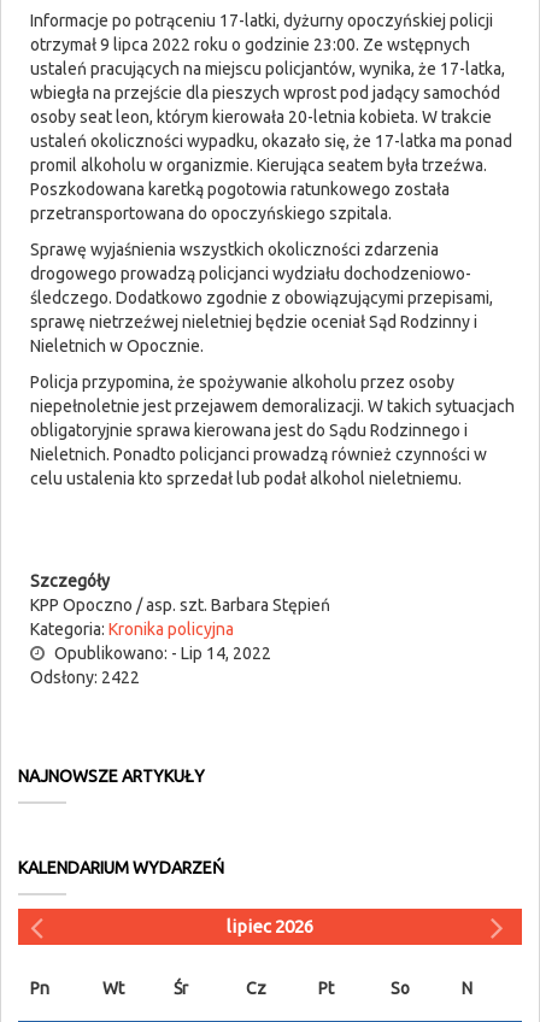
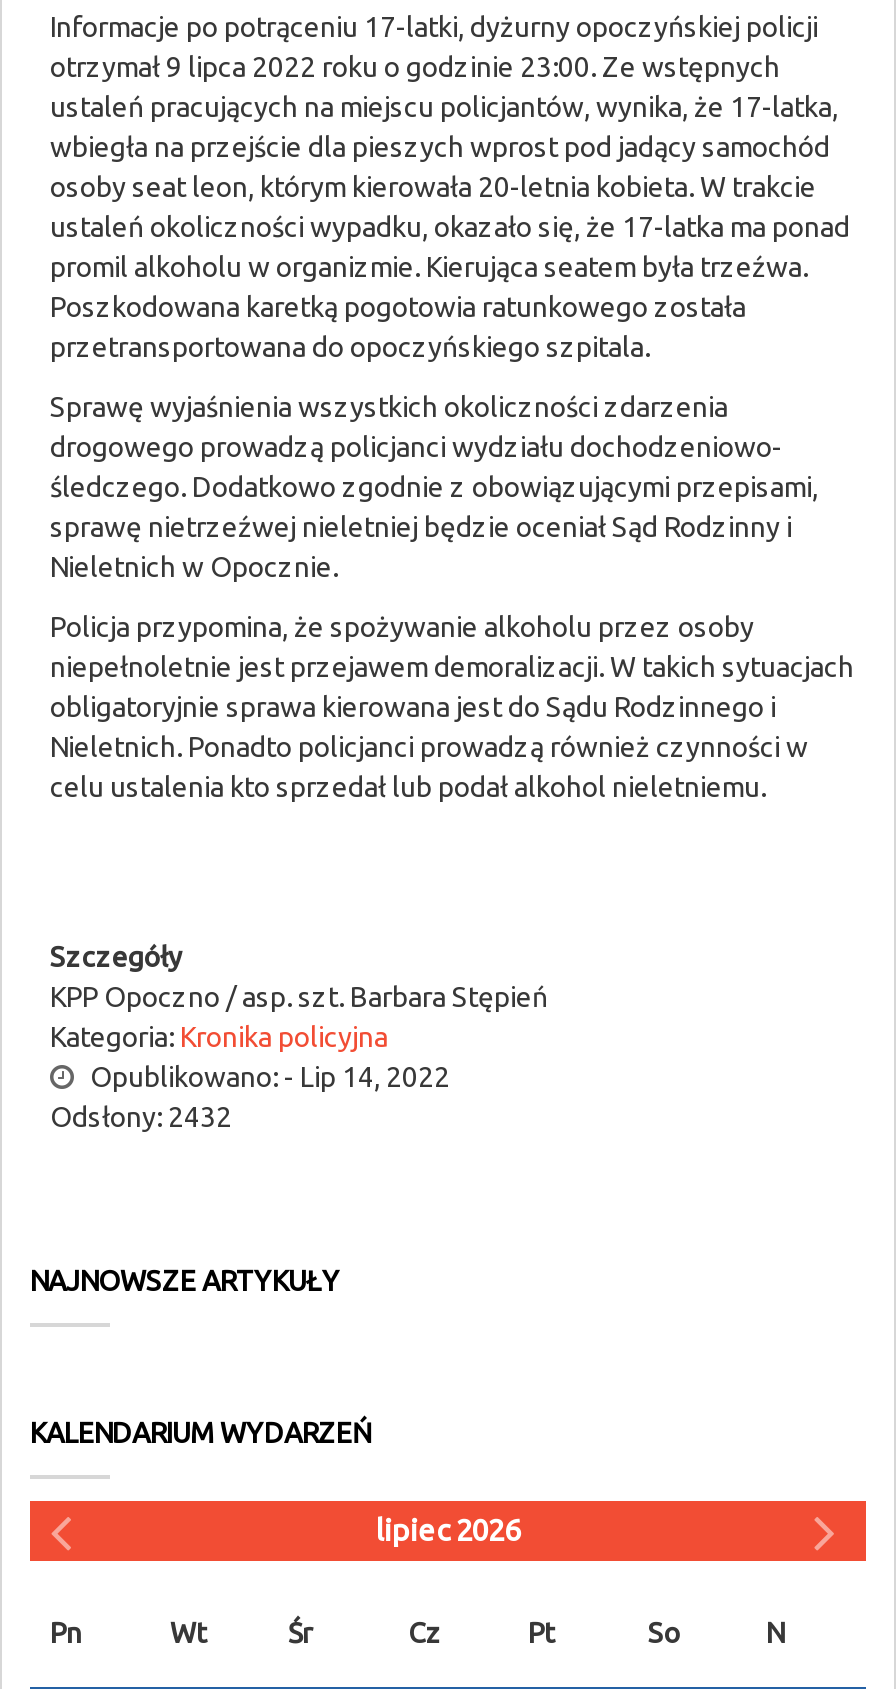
- Odsłony: 2422
+ Odsłony: 2432
